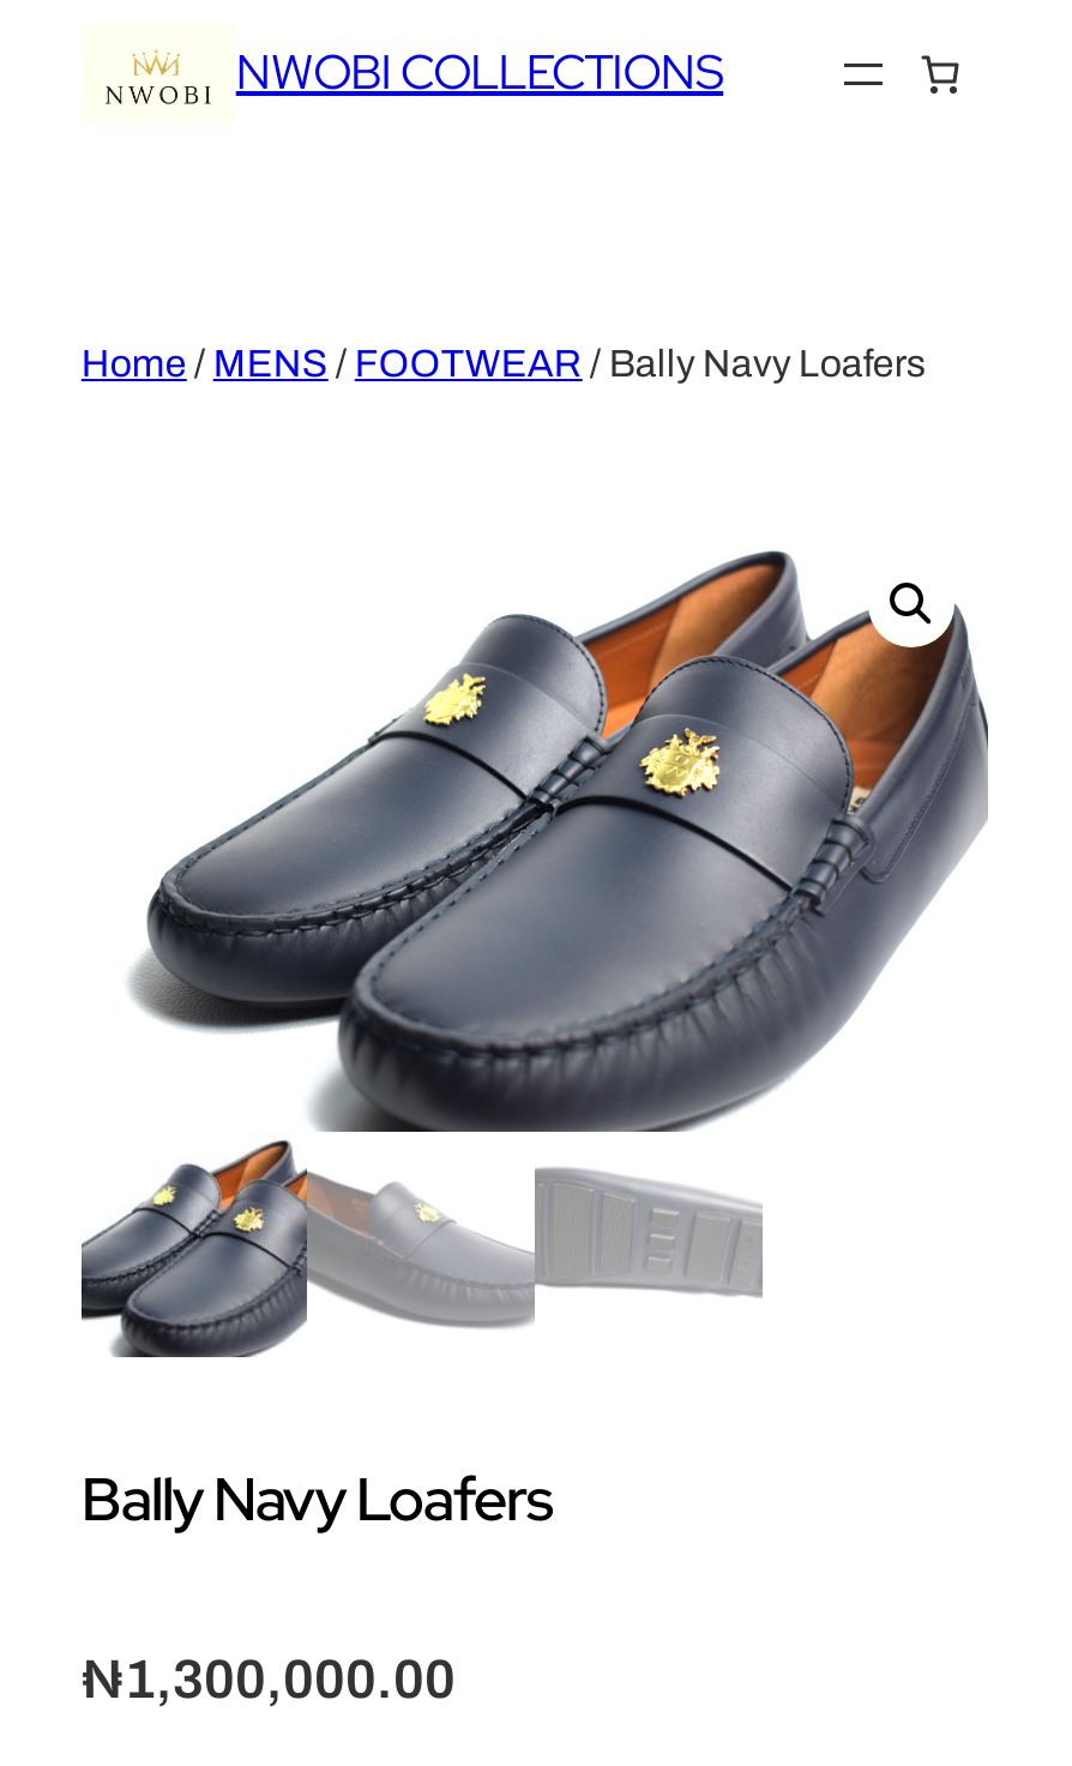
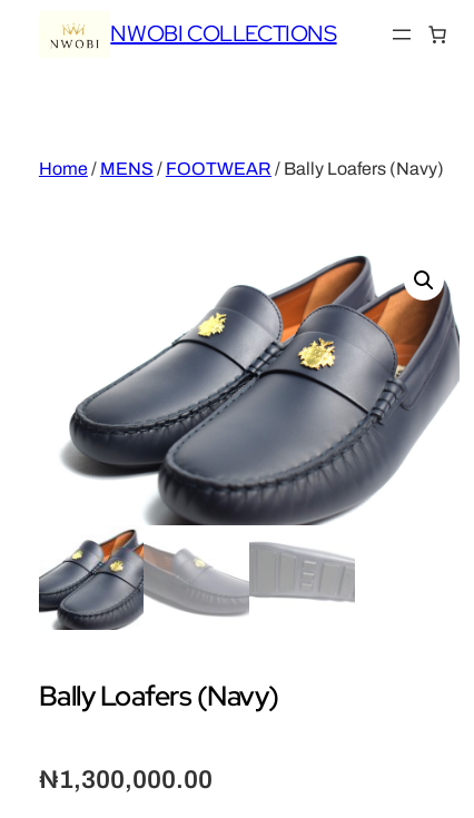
- Home / MENS / FOOTWEAR / Bally Navy Loafers
+ Home / MENS / FOOTWEAR / Bally Loafers (Navy)

- Bally Navy Loafers
+ Bally Loafers (Navy)
